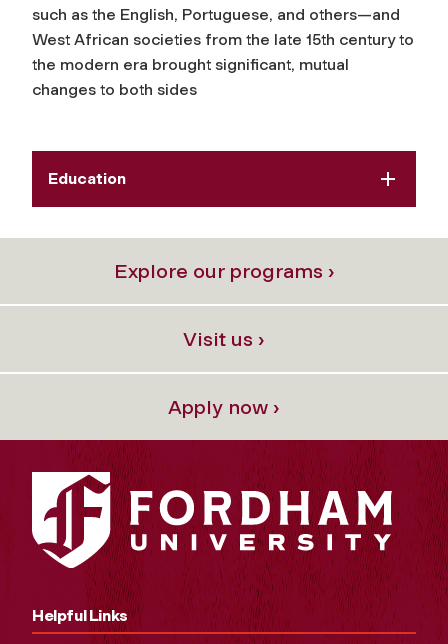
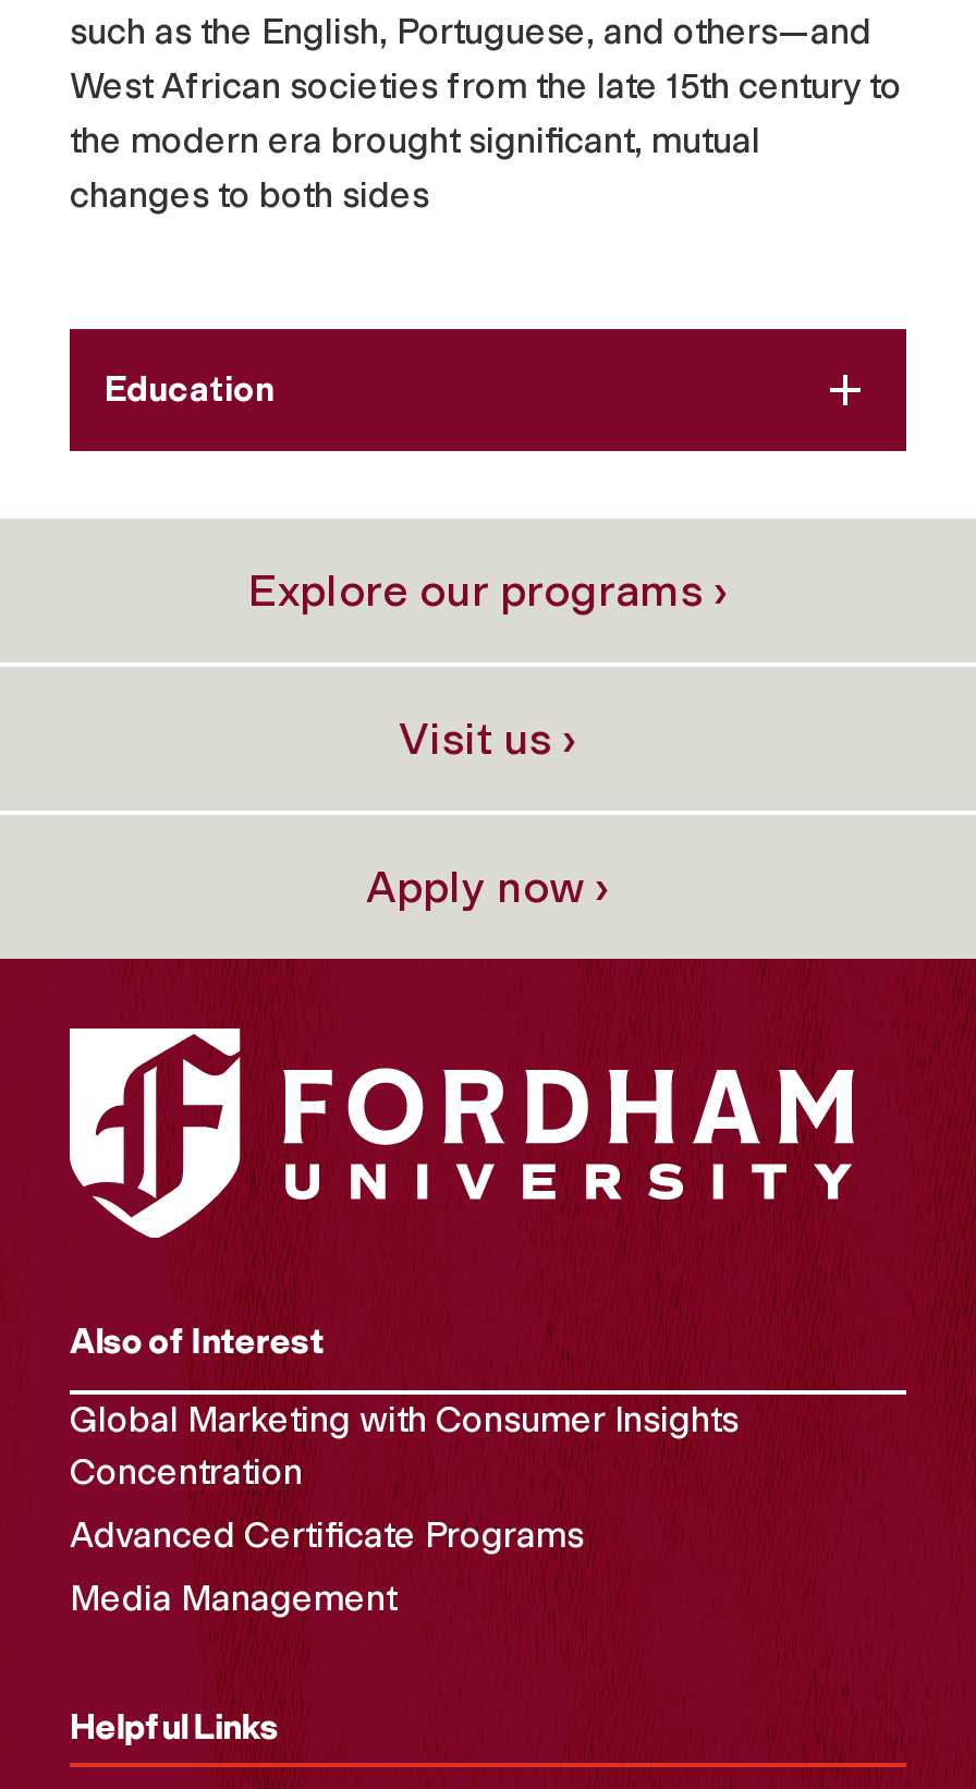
+ Also of Interest
+ Global Marketing with Consumer Insights
+ Concentration
+ Advanced Certificate Programs
+ Media Management
